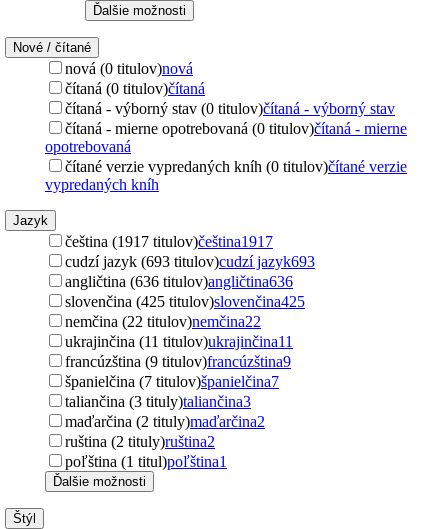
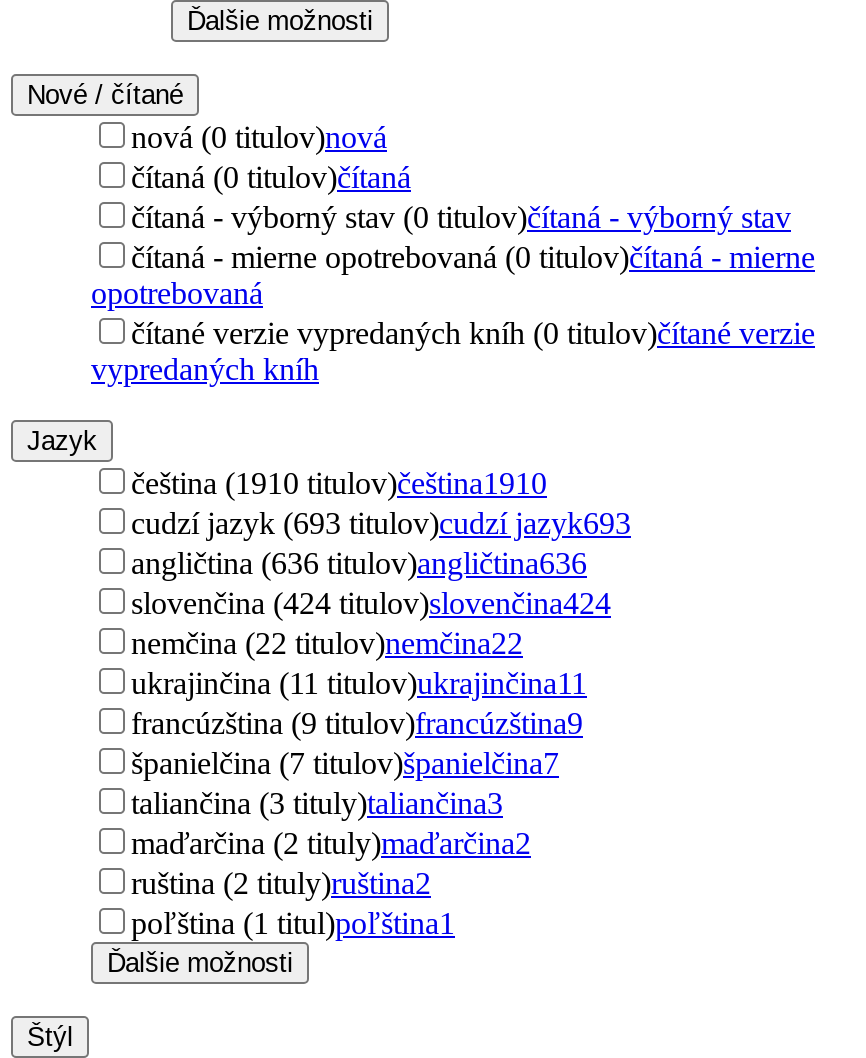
- čeština (1917 titulov)čeština1917
+ čeština (1910 titulov)čeština1910

- slovenčina (425 titulov)slovenčina425
+ slovenčina (424 titulov)slovenčina424
